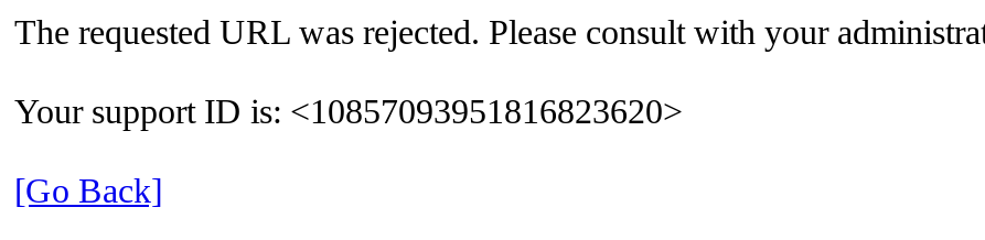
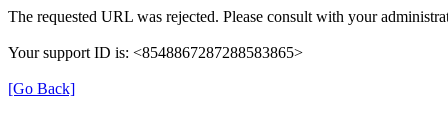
- Your support ID is: <10857093951816823620>
+ Your support ID is: <8548867287288583865>
